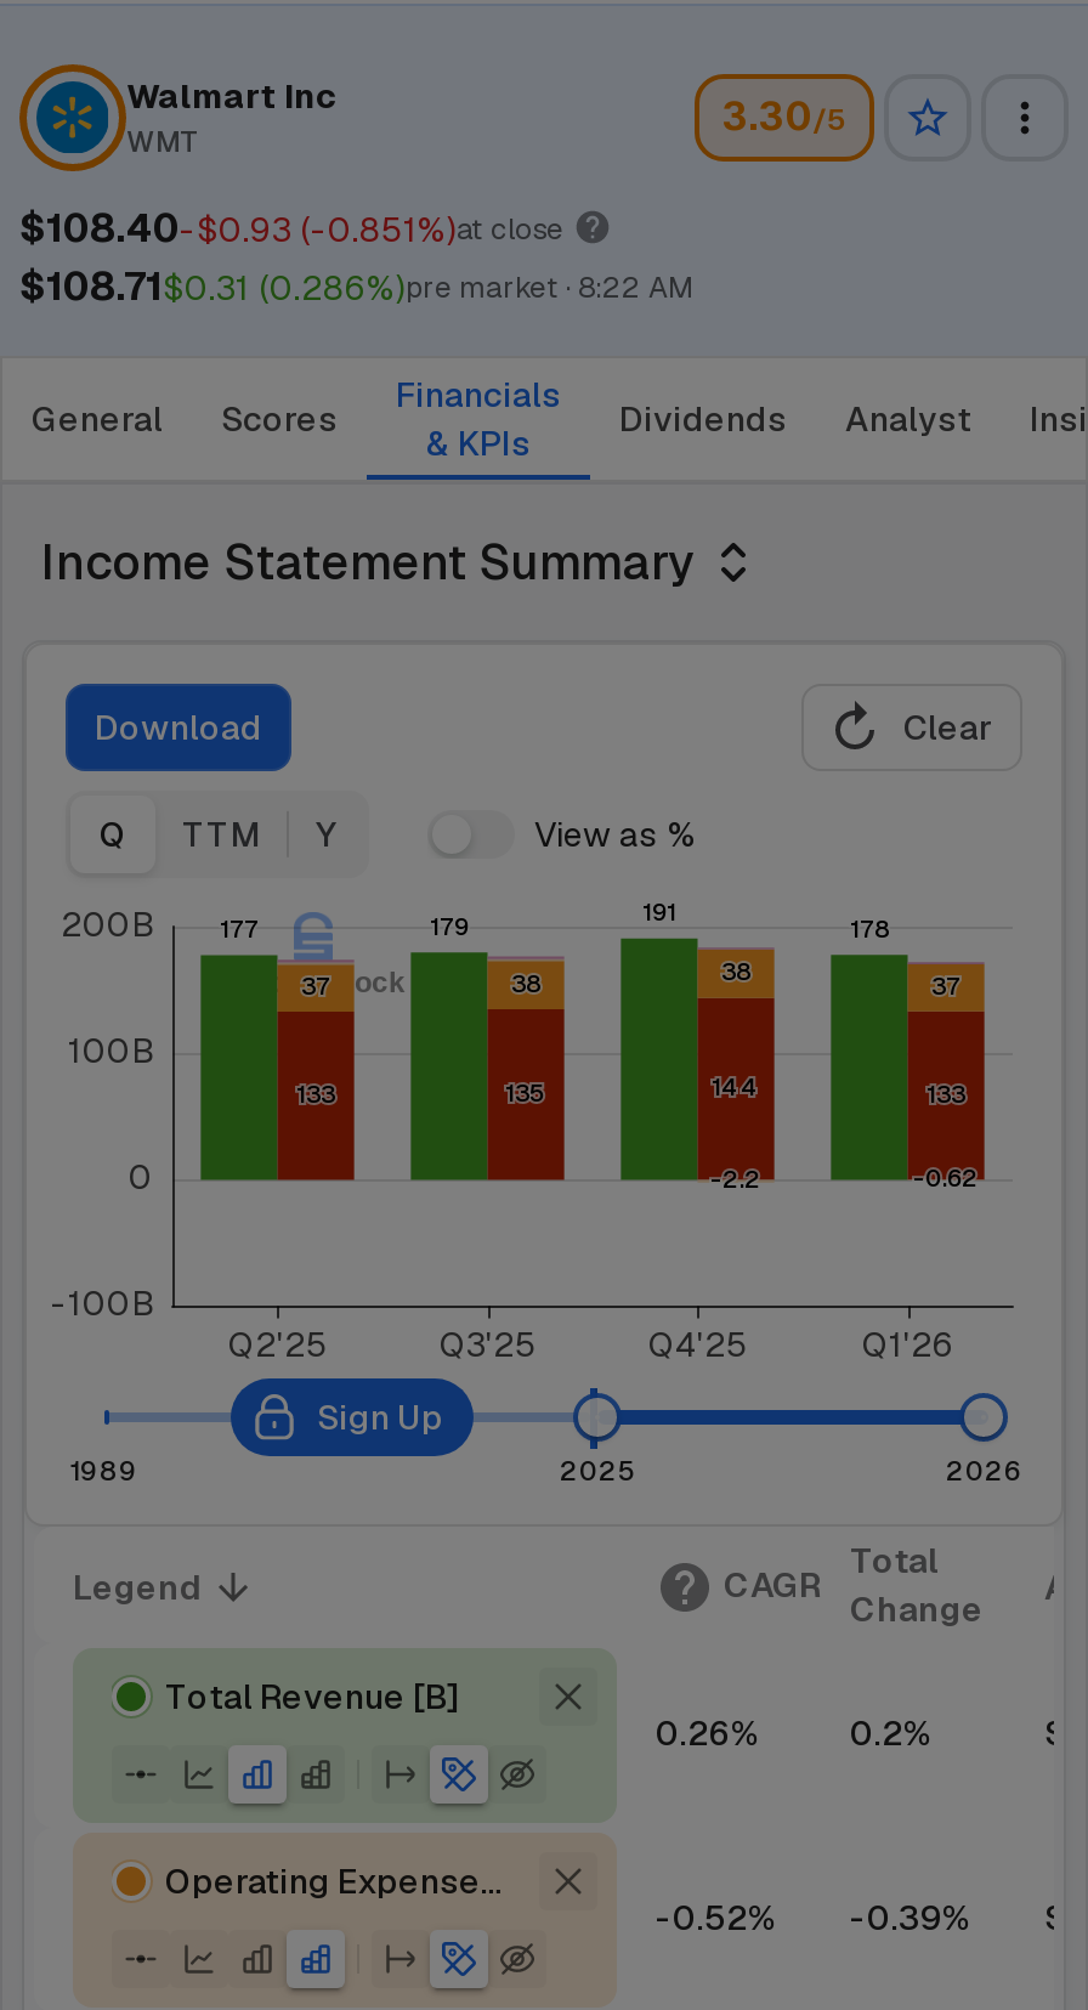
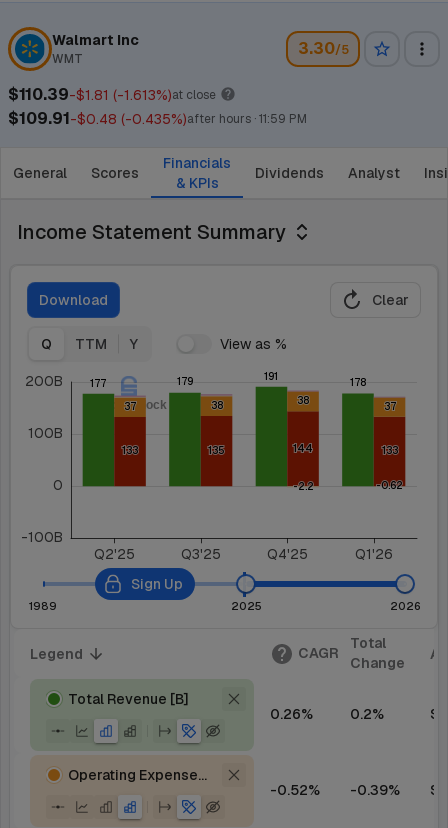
- $108.40-$0.93 (-0.851%)at close
- $108.71$0.31 (0.286%)pre market · 8:22 AM
+ $110.39-$1.81 (-1.613%)at close
+ $109.91-$0.48 (-0.435%)after hours · 11:59 PM
